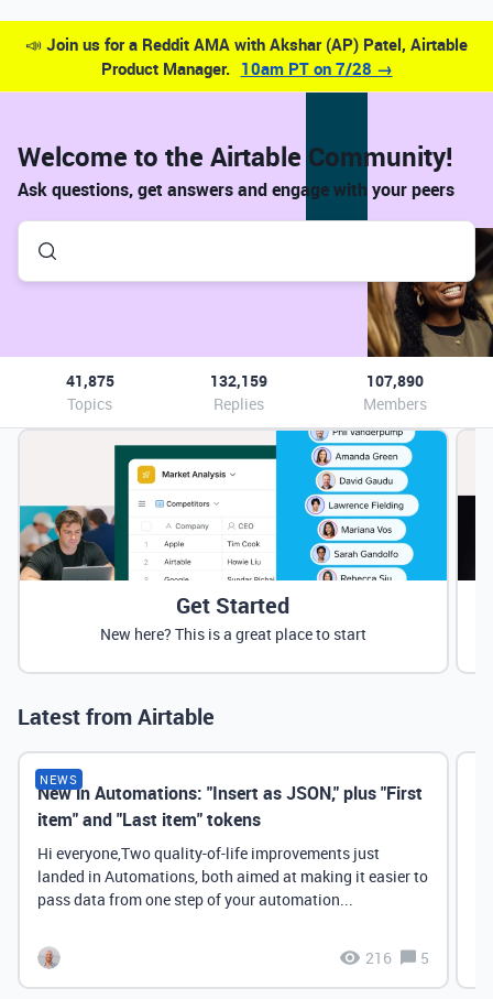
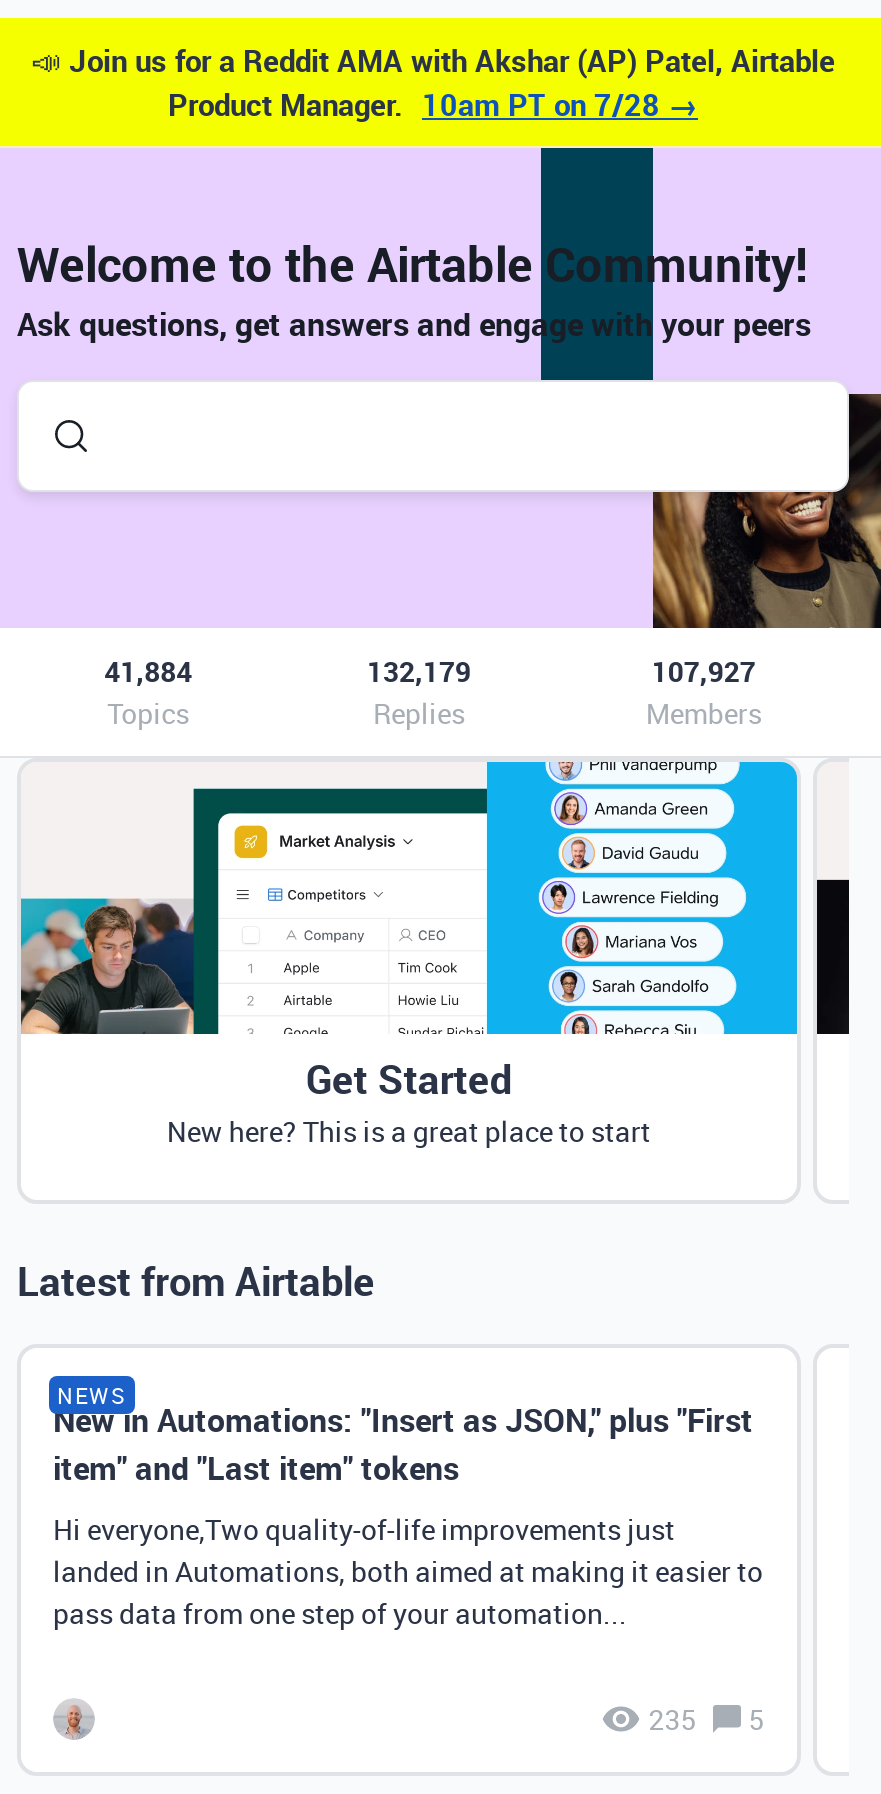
- 41,875
+ 41,884

- 132,159
+ 132,179

- 107,890
+ 107,927

- 216 5
+ 235 5
